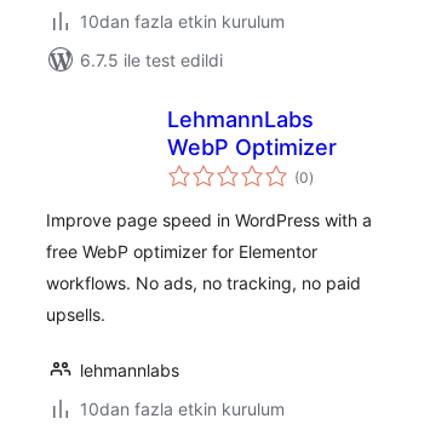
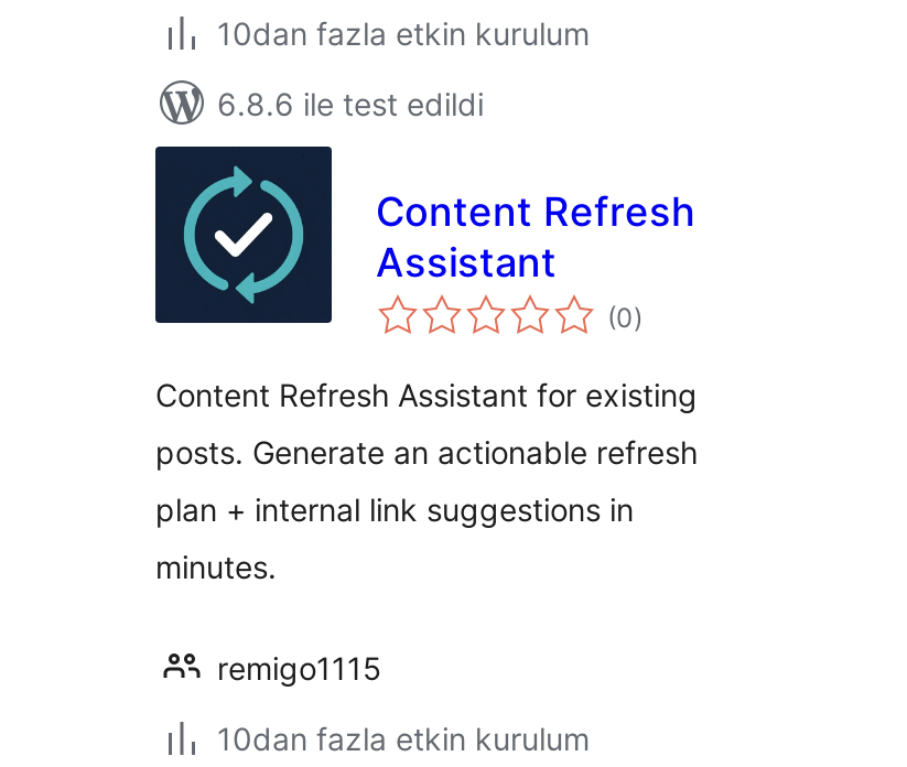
+ [image]

- 6.7.5 ile test edildi
+ 6.8.6 ile test edildi

- LehmannLabs
- WebP Optimizer
+ Content Refresh
+ Assistant

- Improve page speed in WordPress with a
+ Content Refresh Assistant for existing

- free WebP optimizer for Elementor
+ posts. Generate an actionable refresh

- workflows. No ads, no tracking, no paid
+ plan + internal link suggestions in

- upsells.
+ minutes.

- lehmannlabs
+ remigo1115
